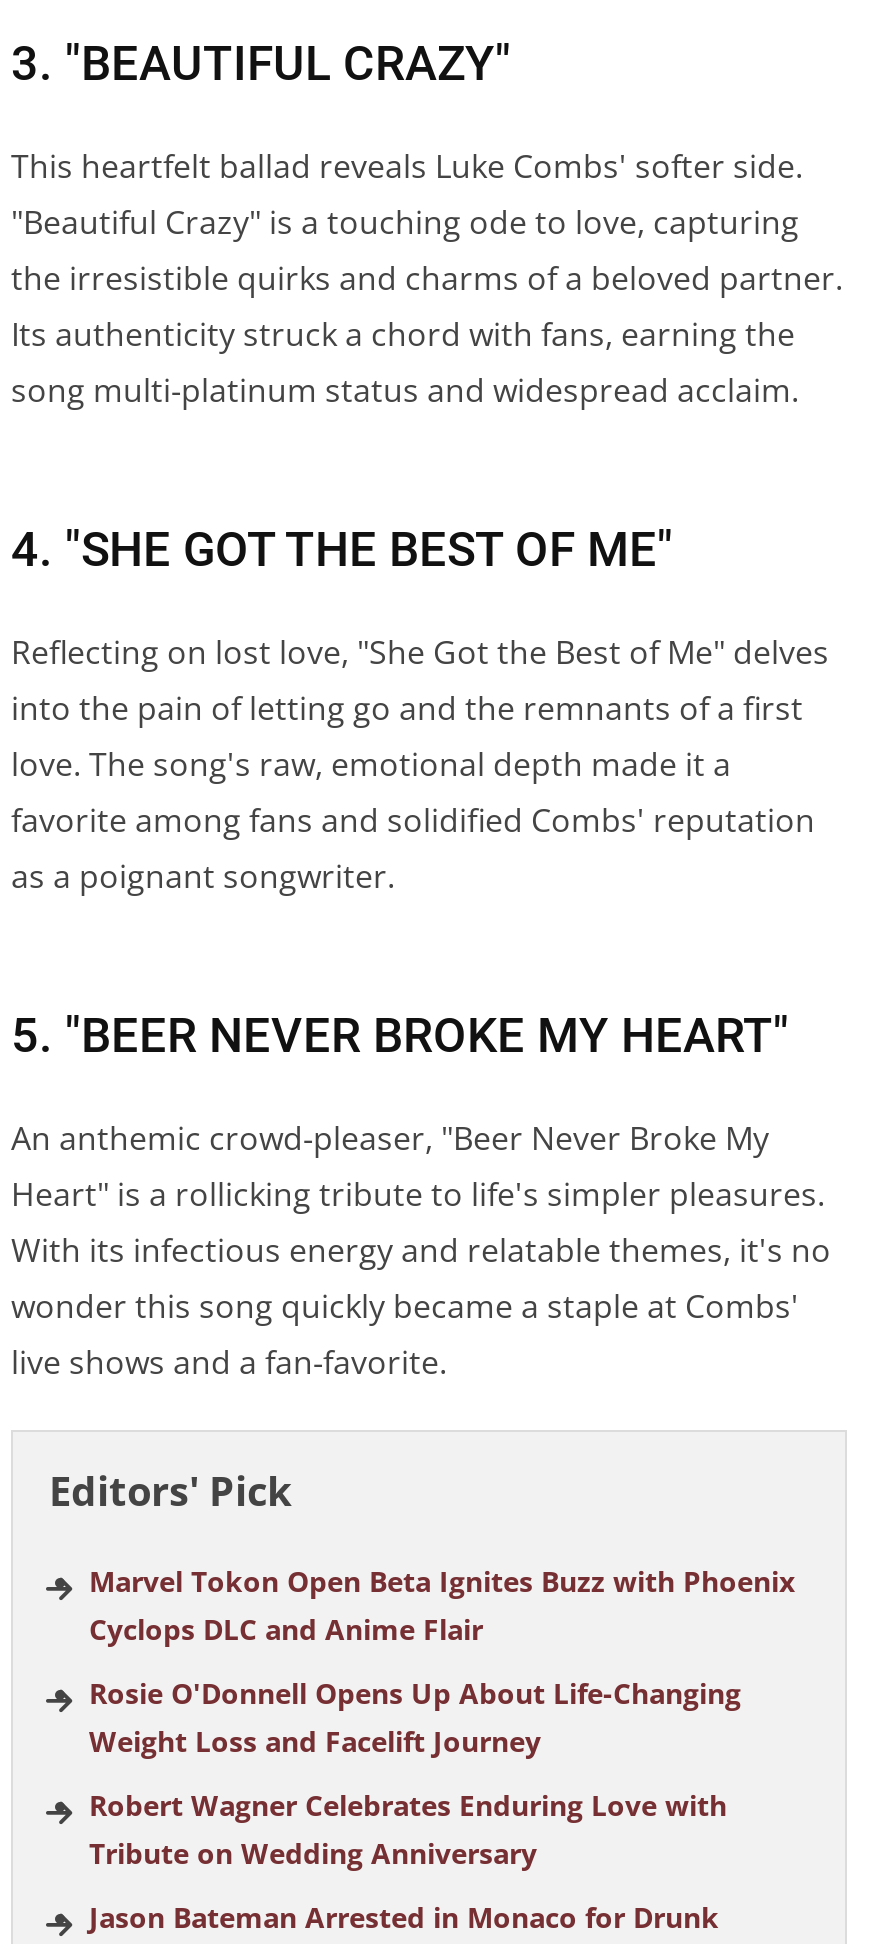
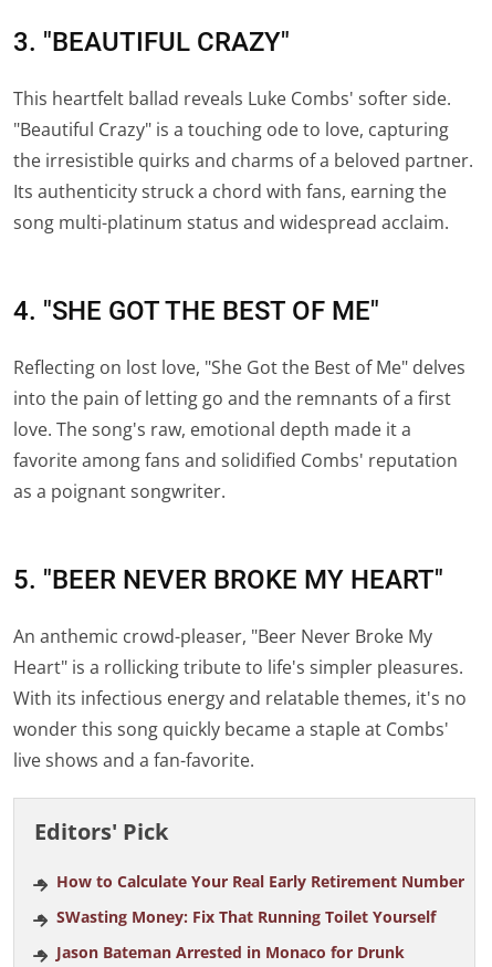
- Marvel Tokon Open Beta Ignites Buzz with Phoenix
- Cyclops DLC and Anime Flair
- Rosie O'Donnell Opens Up About Life-Changing
- Weight Loss and Facelift Journey
- Robert Wagner Celebrates Enduring Love with
- Tribute on Wedding Anniversary
+ How to Calculate Your Real Early Retirement Number
+ SWasting Money: Fix That Running Toilet Yourself
